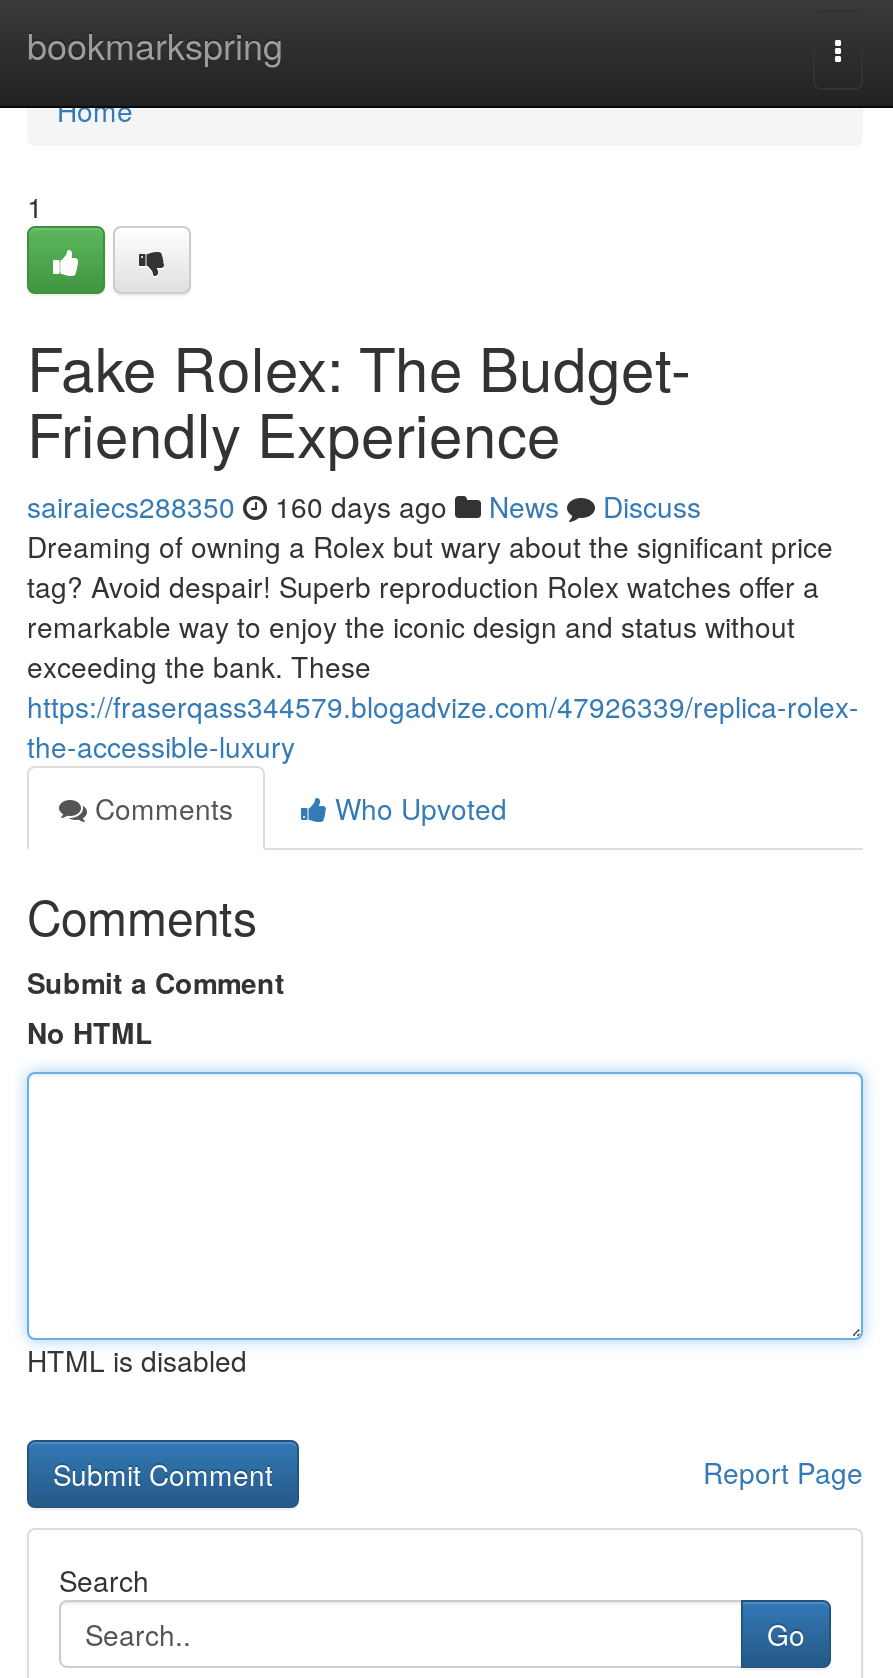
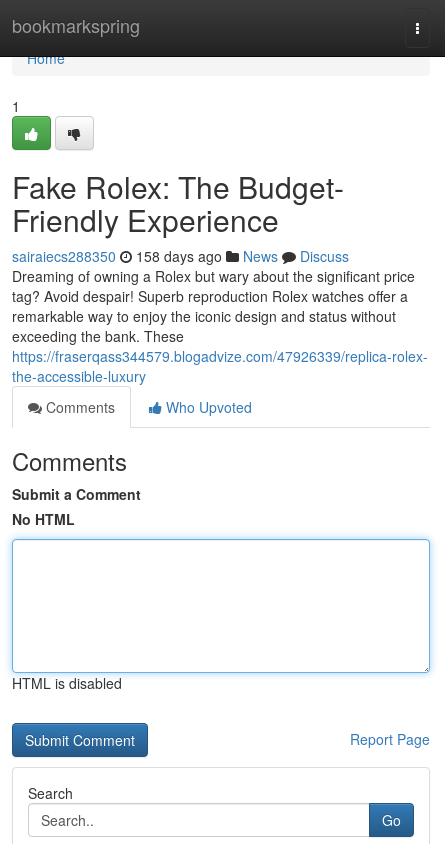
- sairaiecs288350 160 days ago News Discuss
+ sairaiecs288350 158 days ago News Discuss
